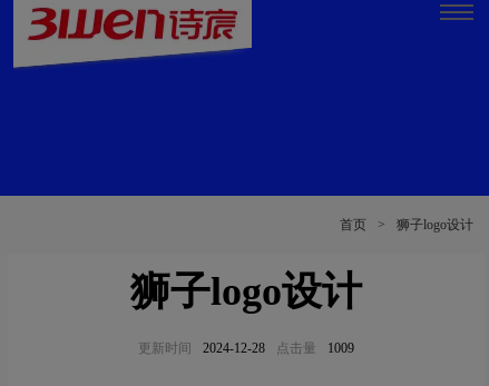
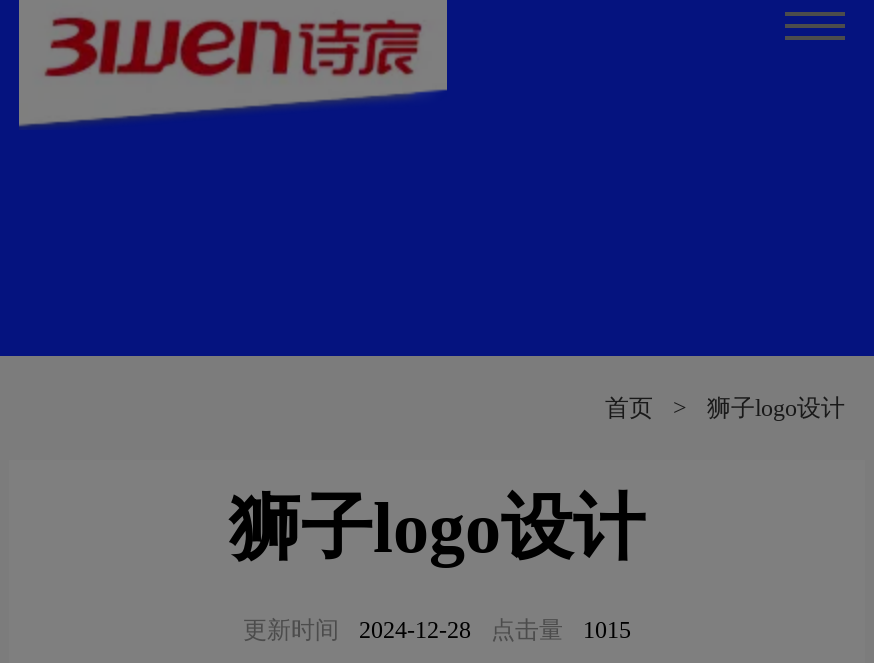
- 更新时间 2024-12-28 点击量 1009
+ 更新时间 2024-12-28 点击量 1015
